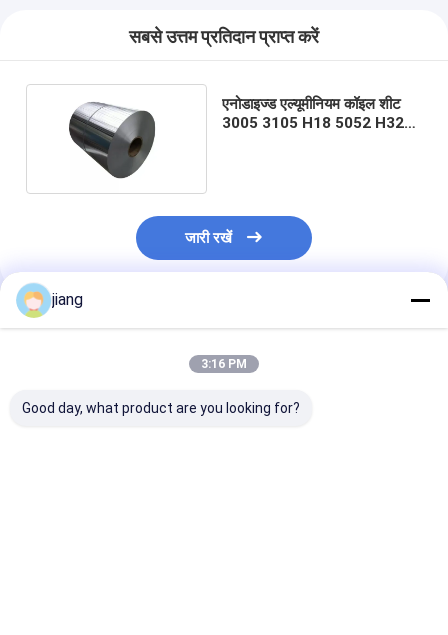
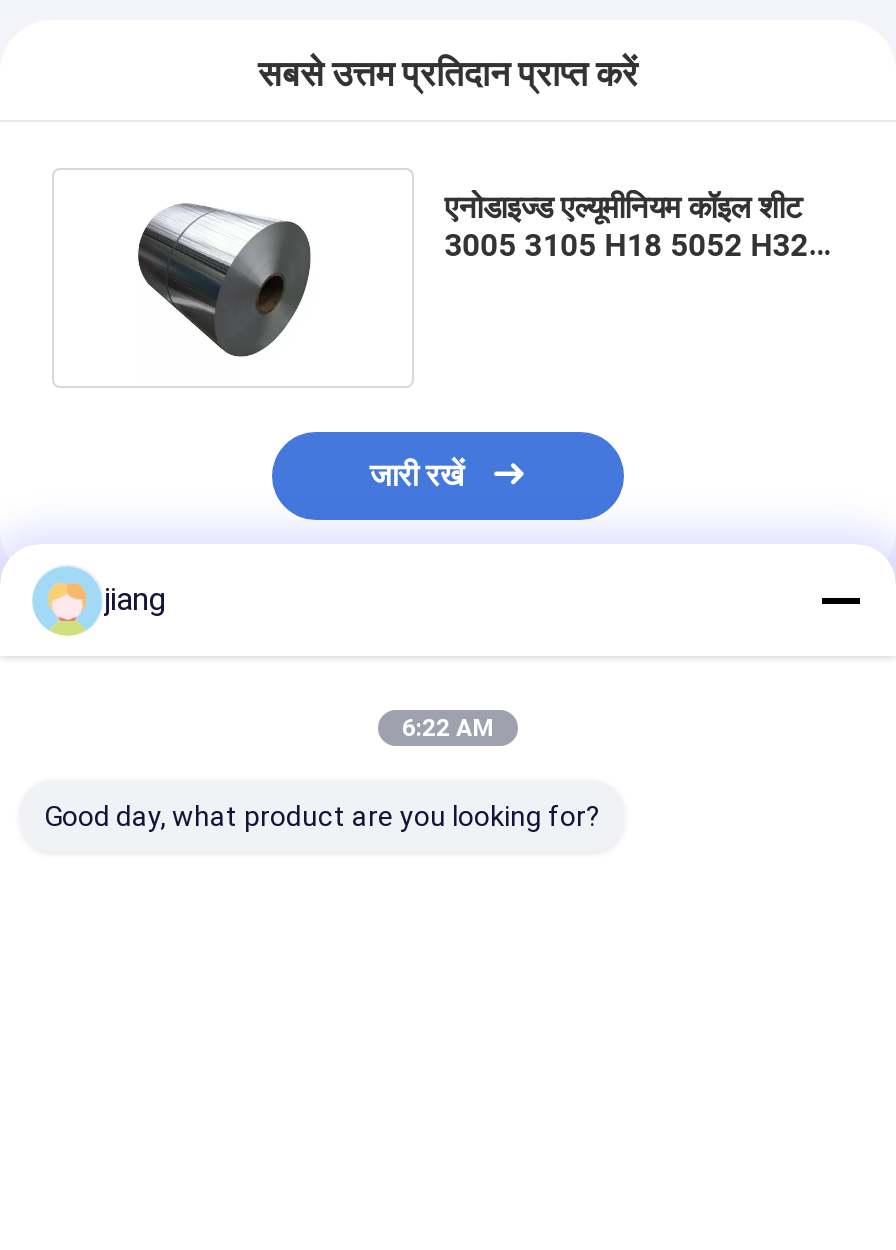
- 3:16 PM
+ 6:22 AM
